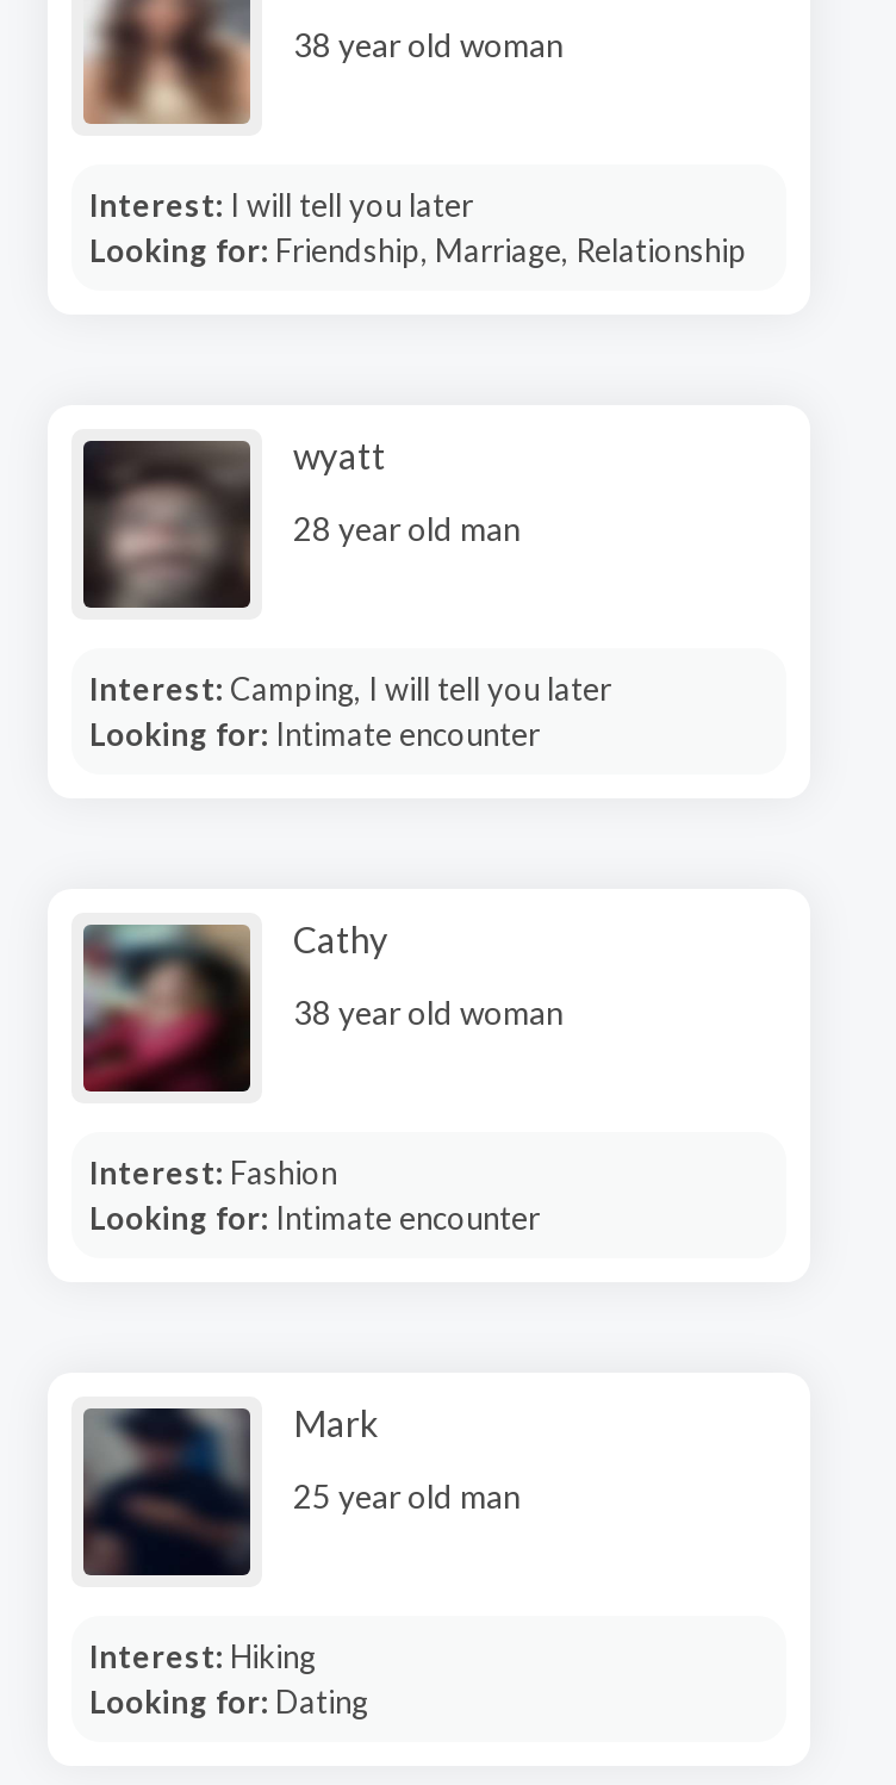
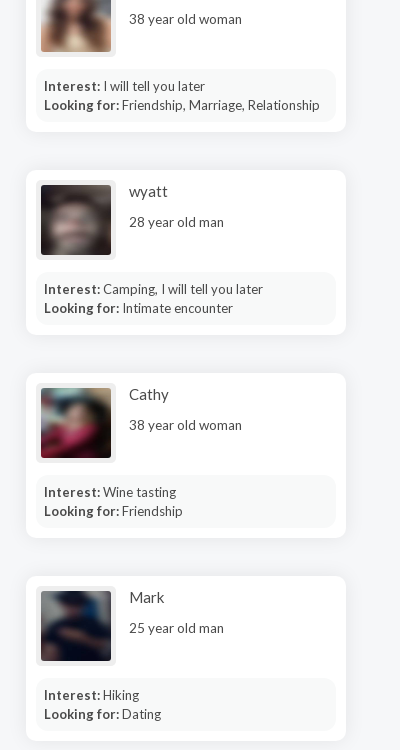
- Interest: Fashion
- Looking for: Intimate encounter
+ Interest: Wine tasting
+ Looking for: Friendship
